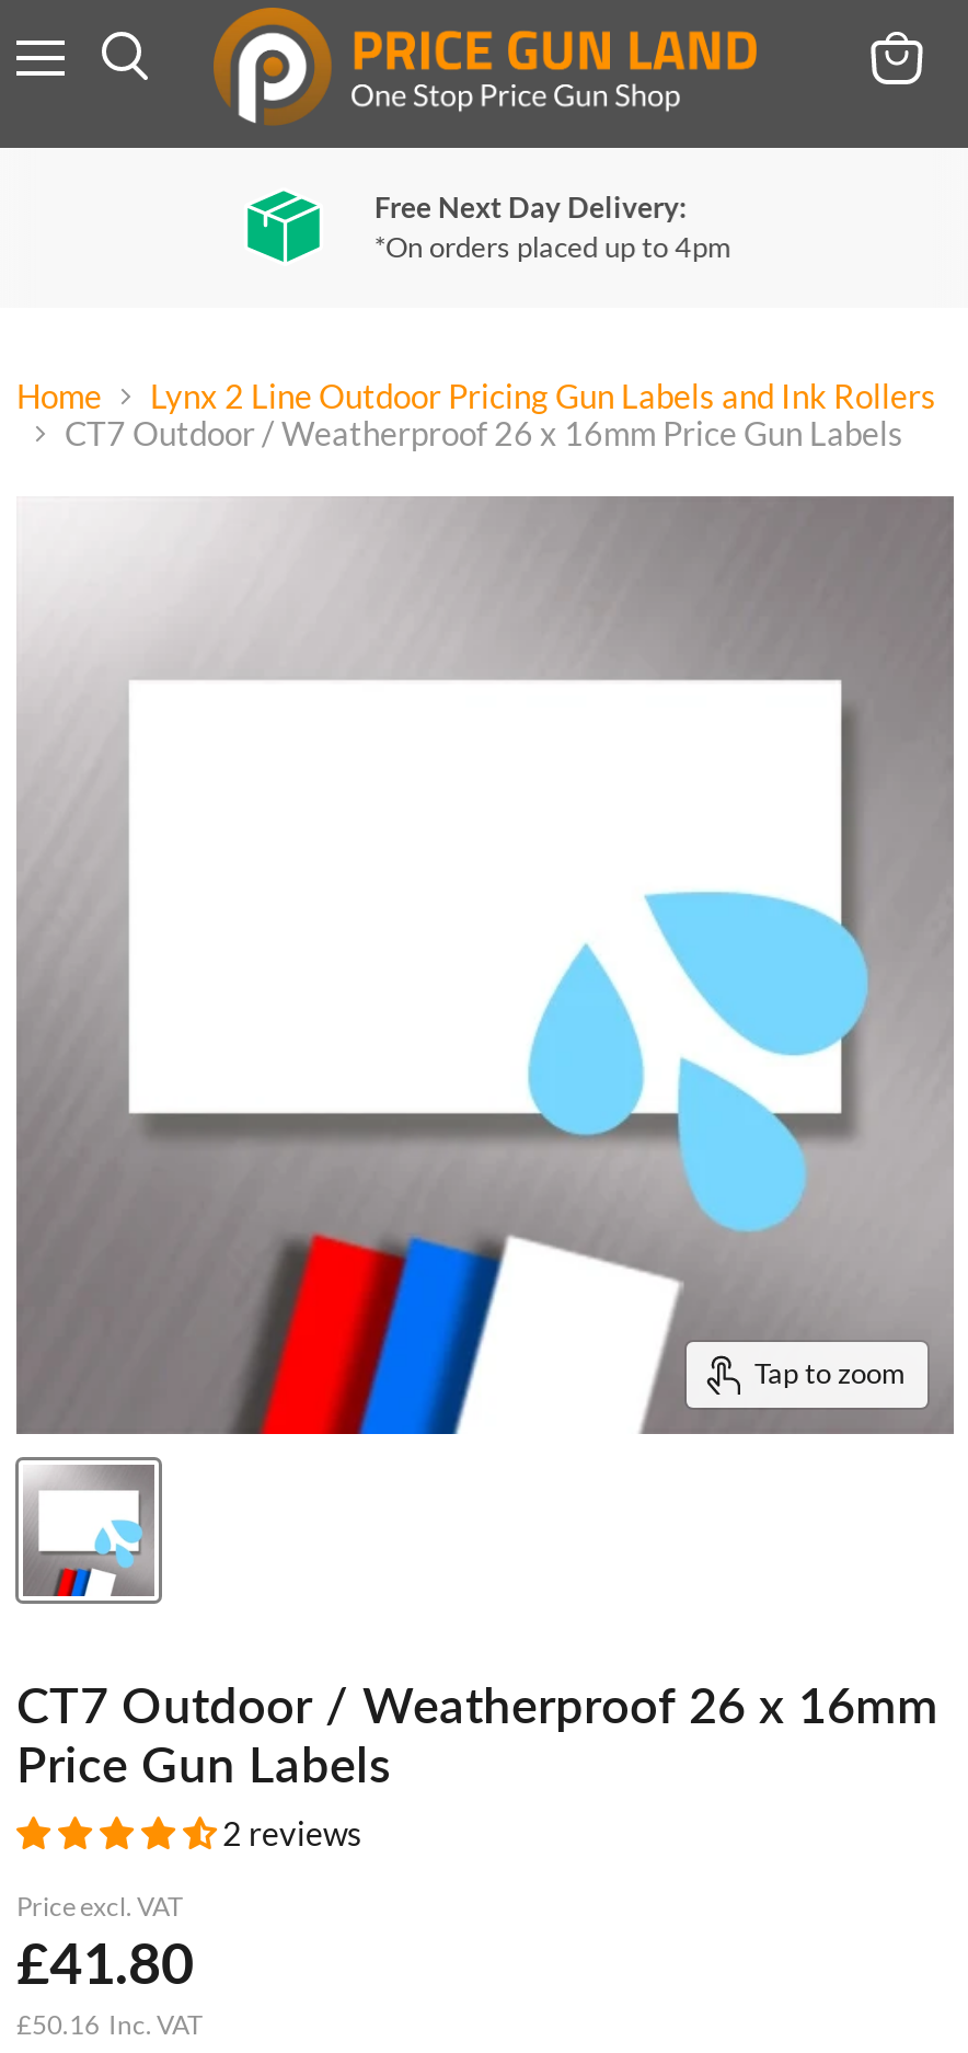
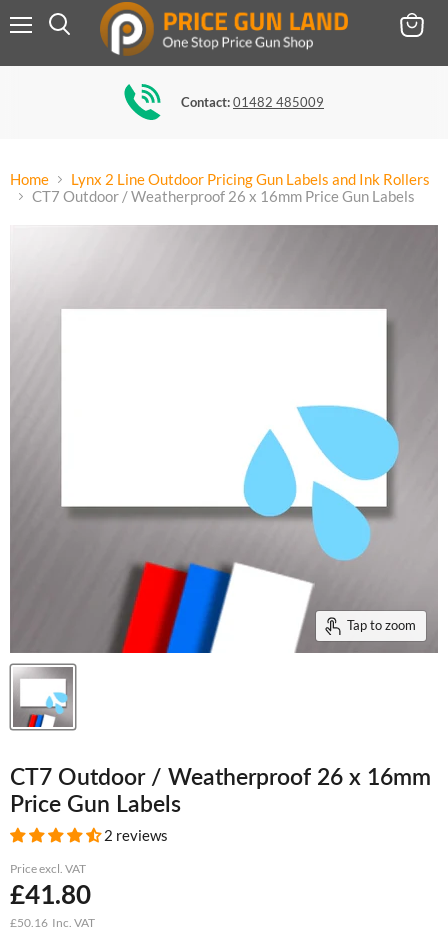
- [image]
- Free Next Day Delivery:
- *On orders placed up to 4pm
+ [image]
+ Contact: 01482 485009
